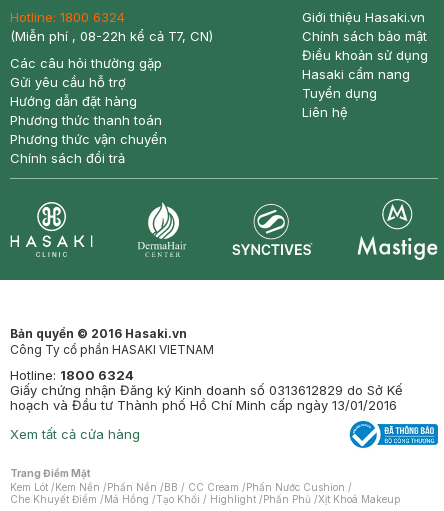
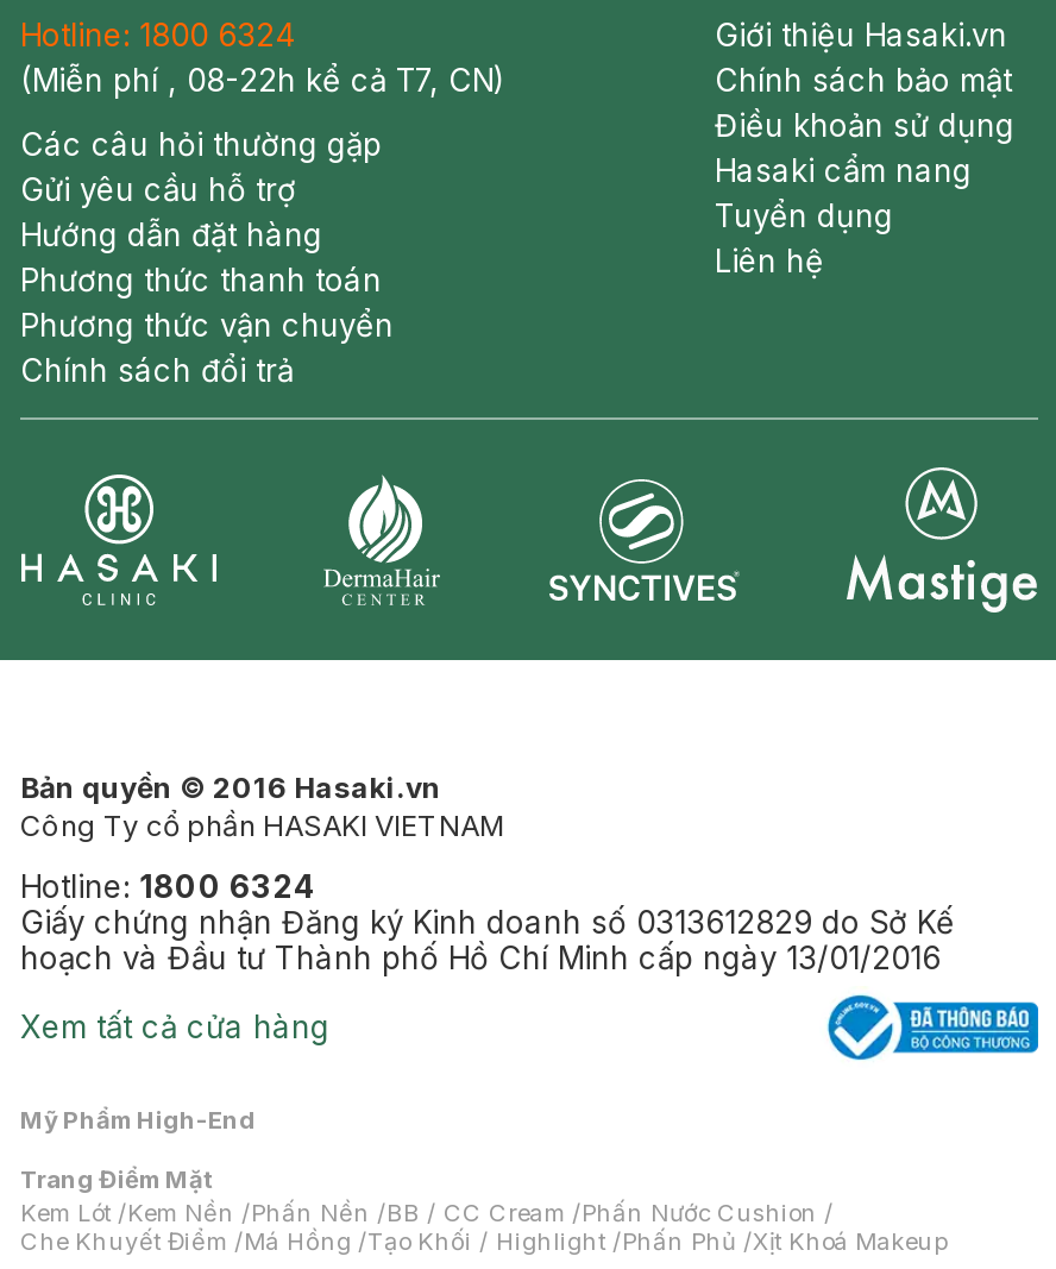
+ Mỹ Phẩm High-End
